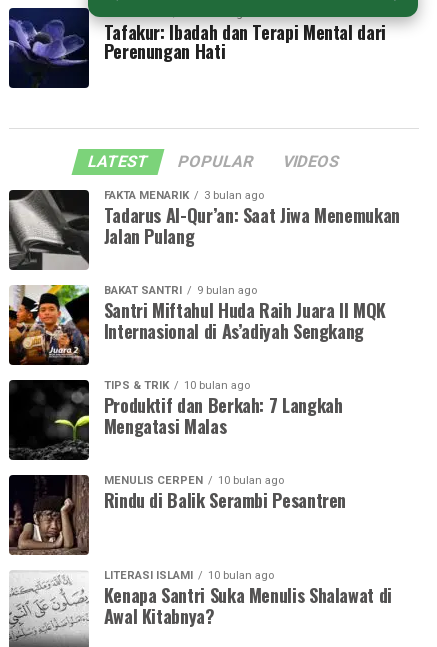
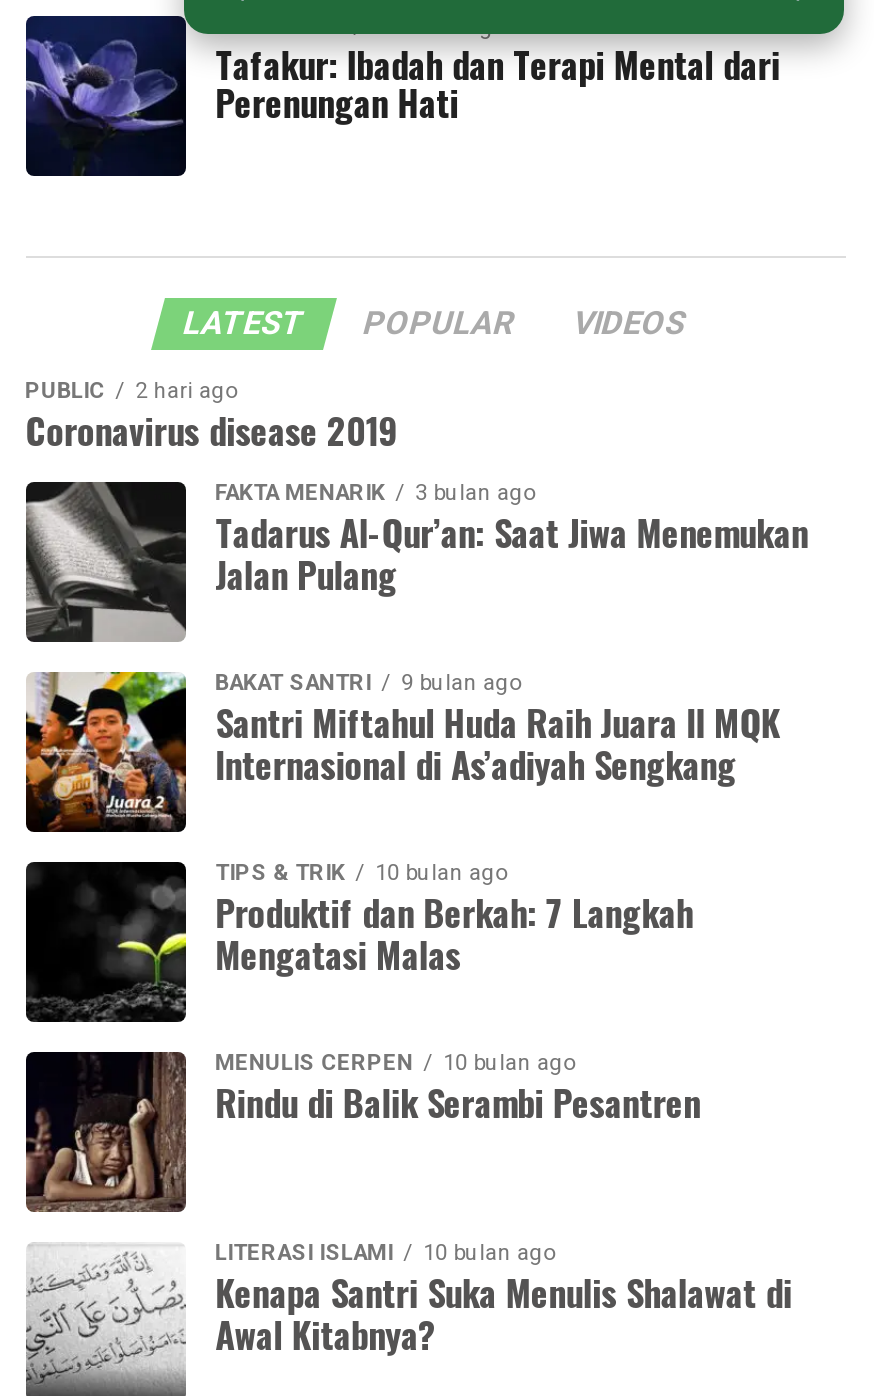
+ PUBLIC
+ 2 hari ago
+ Coronavirus disease 2019
